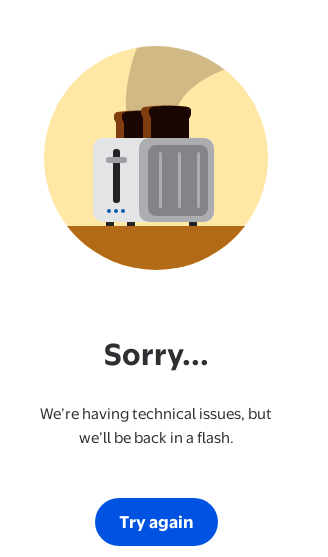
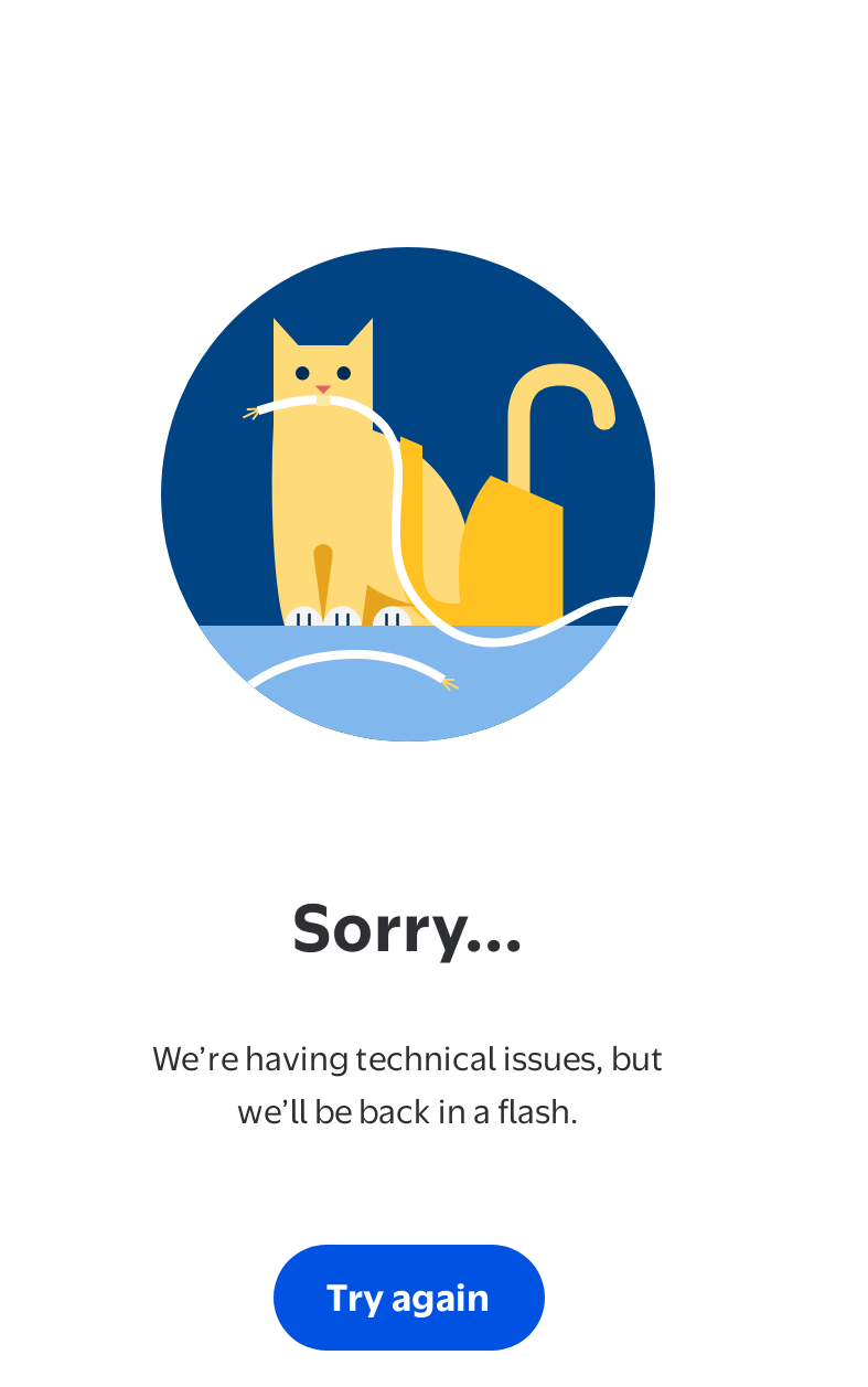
- [image]
+ [image]
